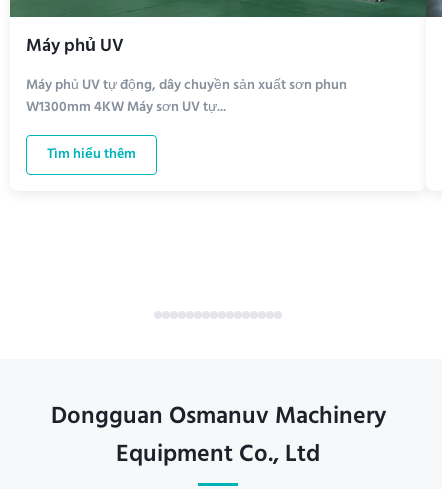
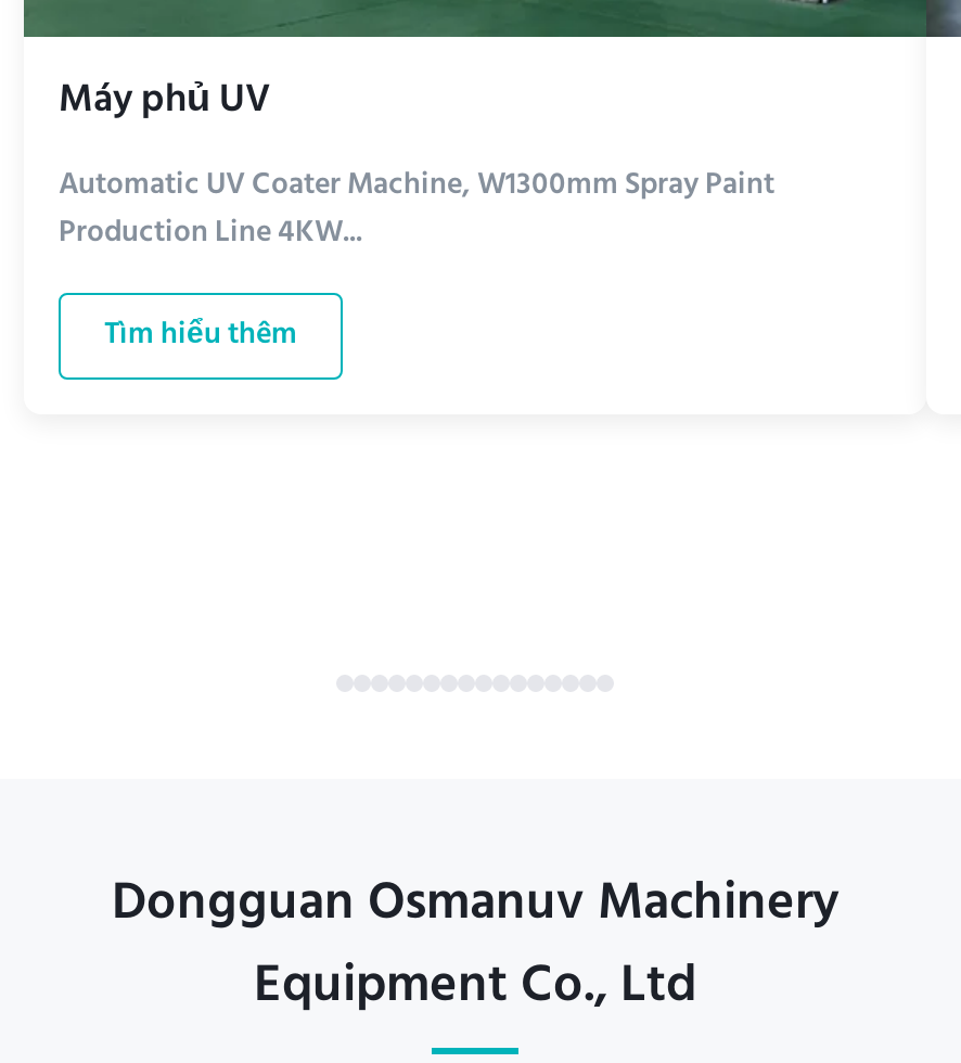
- Máy phủ UV tự động, dây chuyền sản xuất sơn phun
- W1300mm 4KW Máy sơn UV tự...
+ Automatic UV Coater Machine, W1300mm Spray Paint
+ Production Line 4KW...
